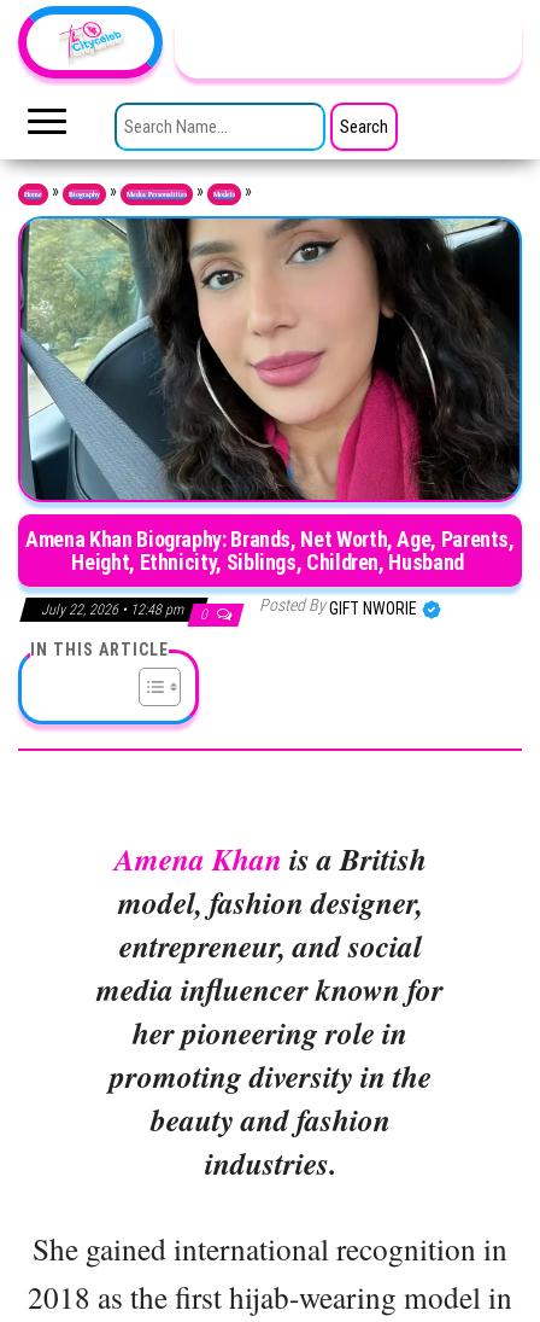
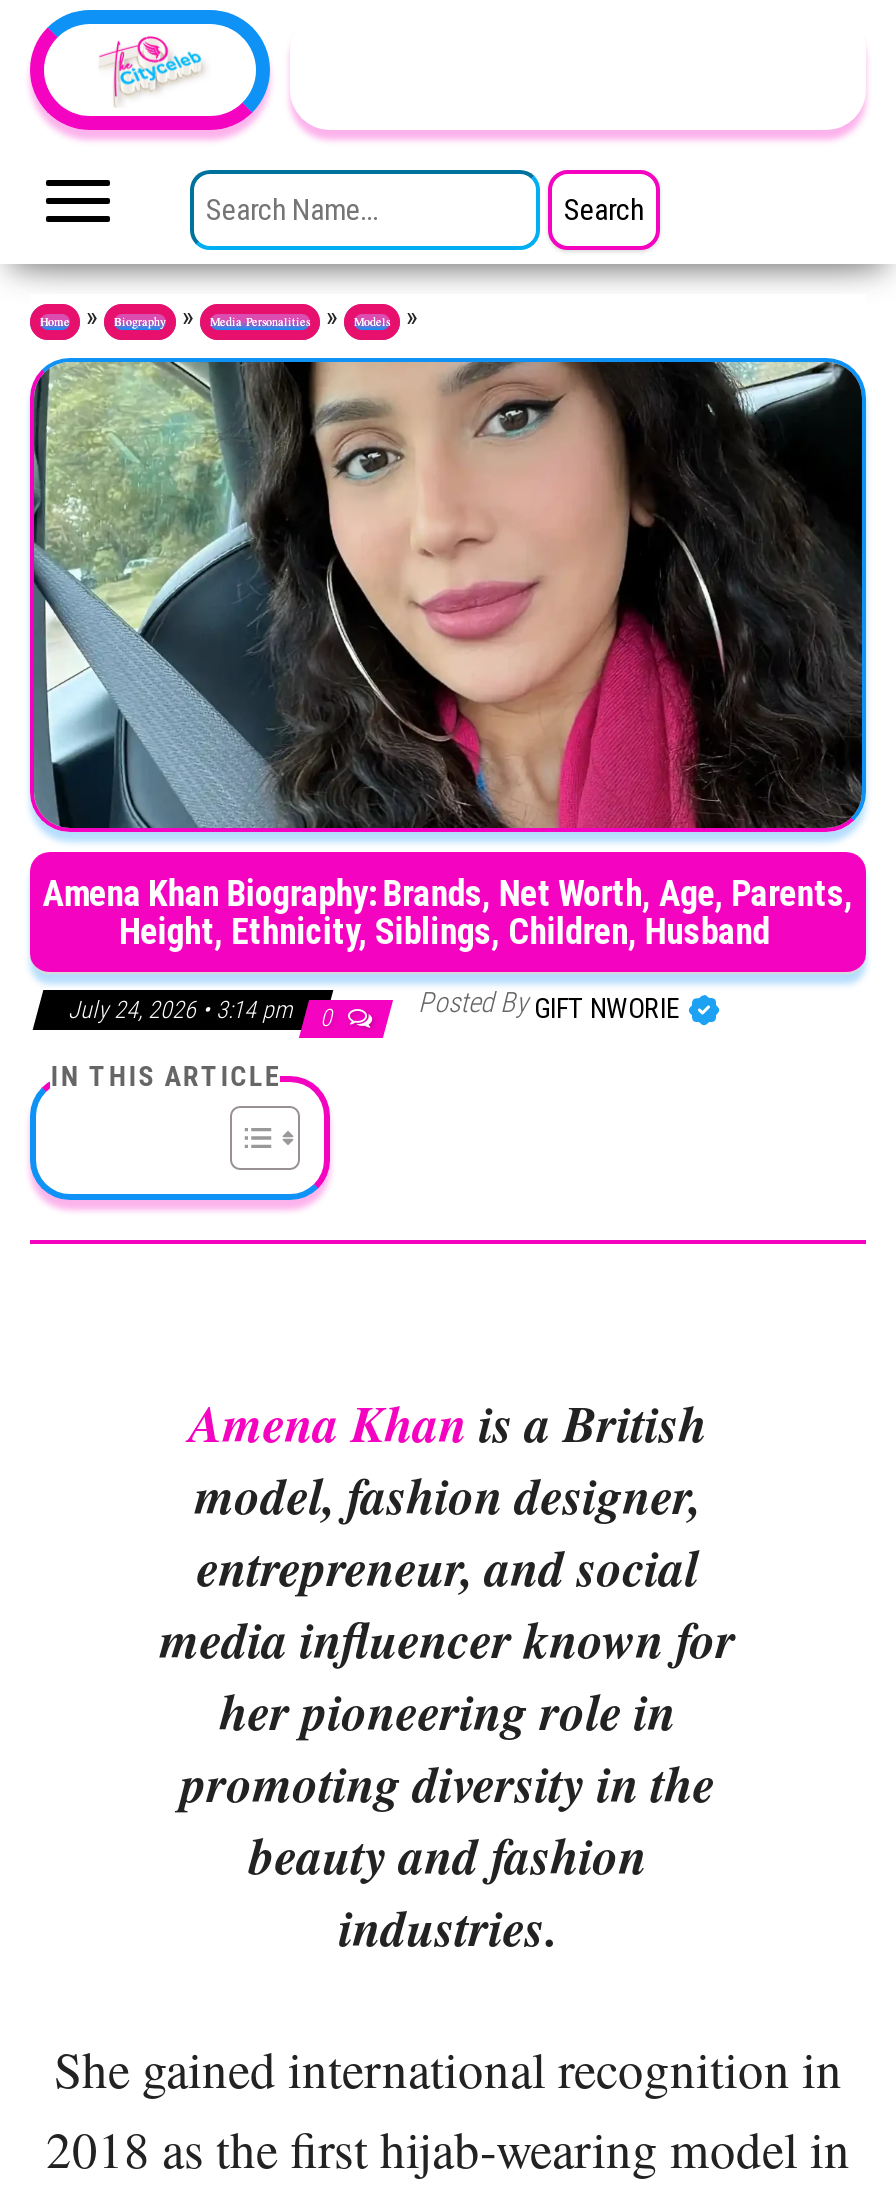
- July 22, 2026 • 12:48 pm 0
+ July 24, 2026 • 3:14 pm 0
